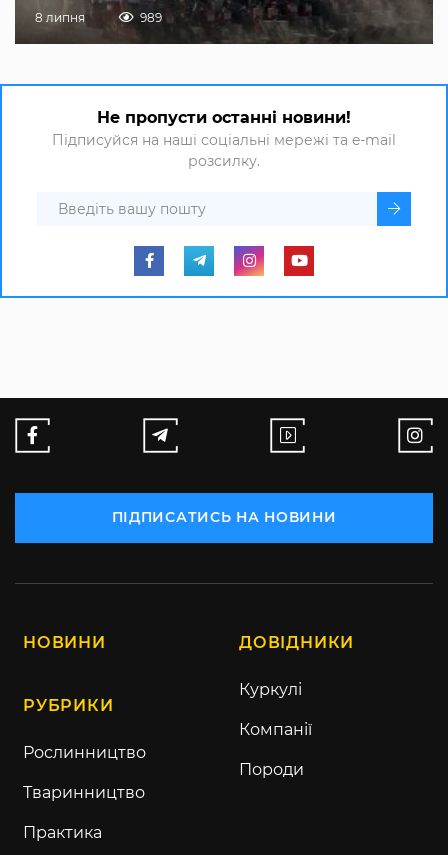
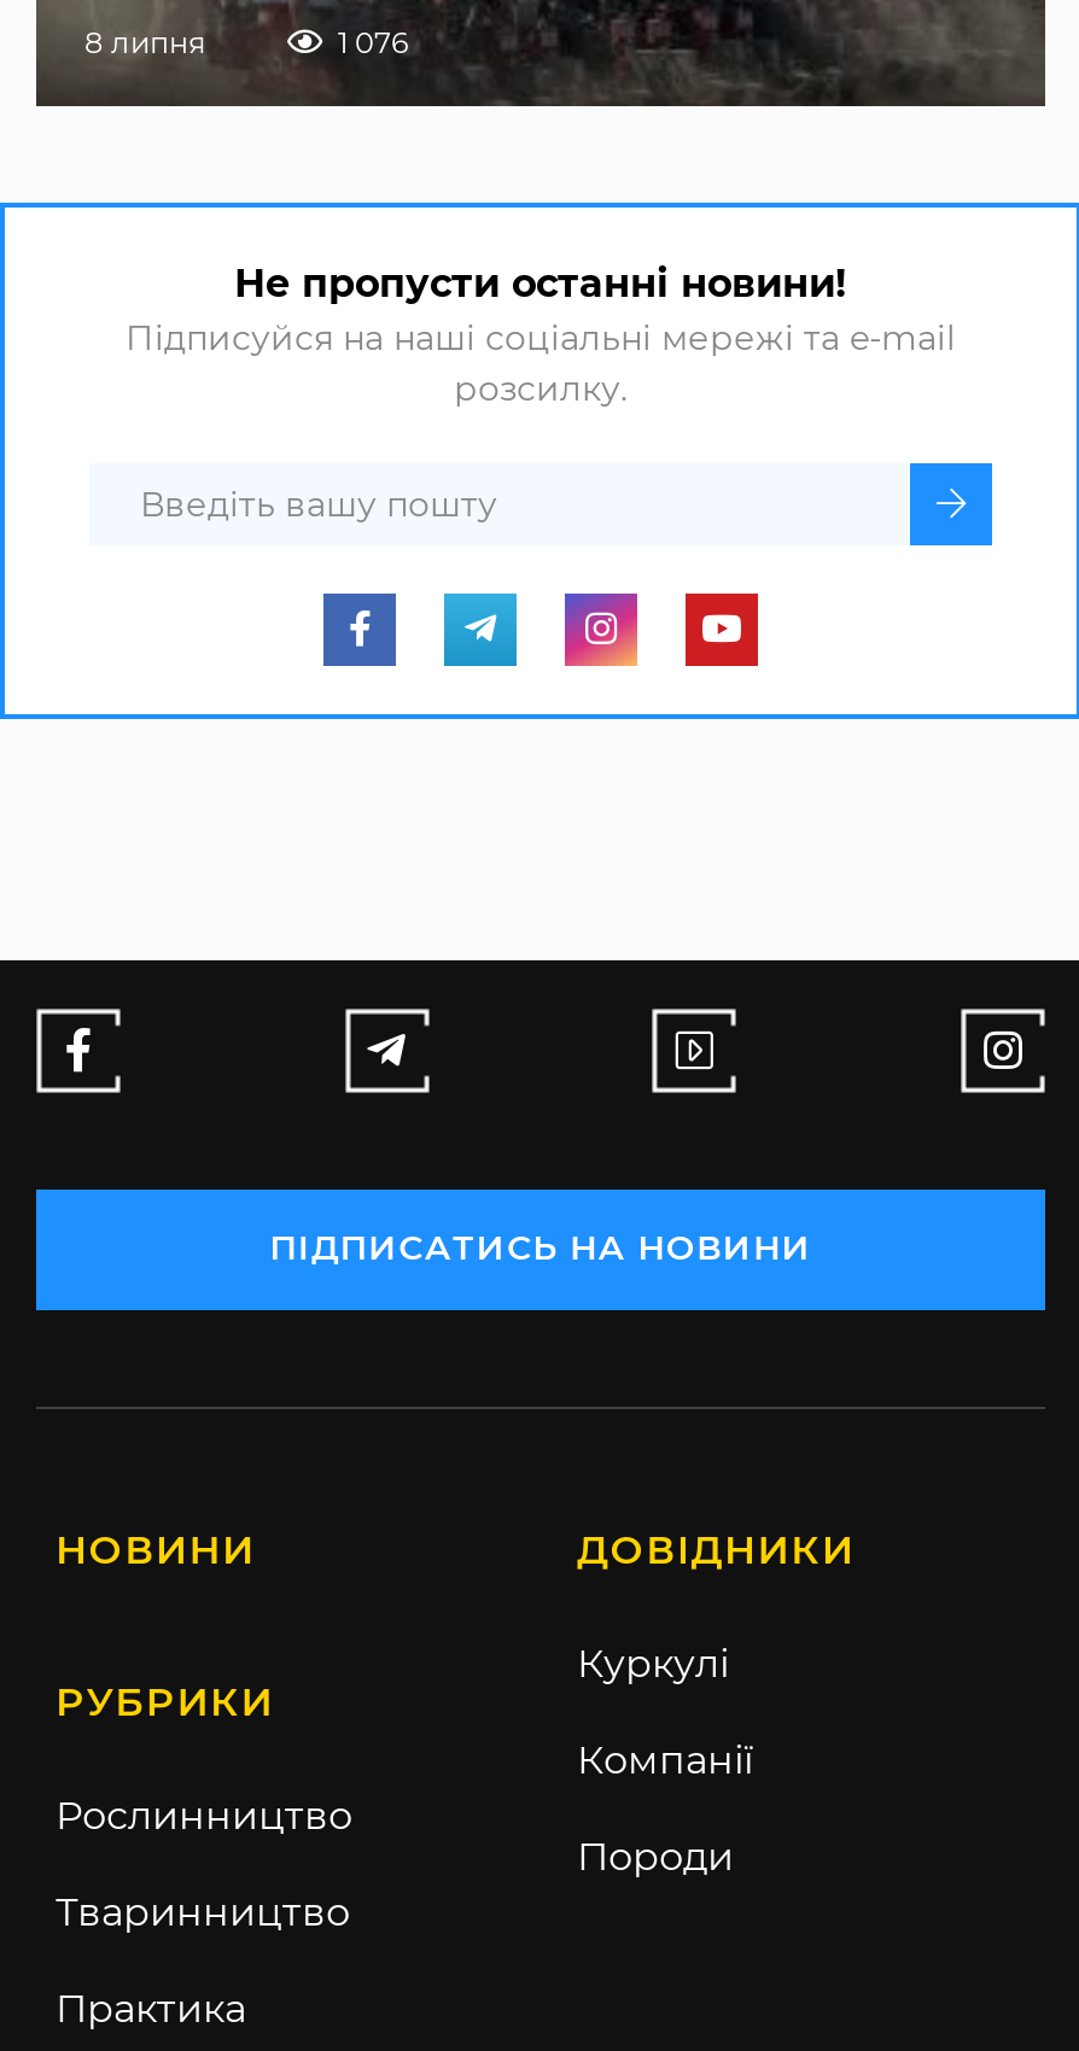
- 989
+ 1 076
